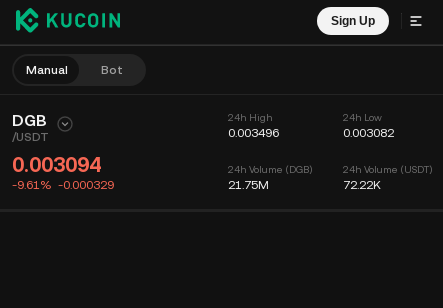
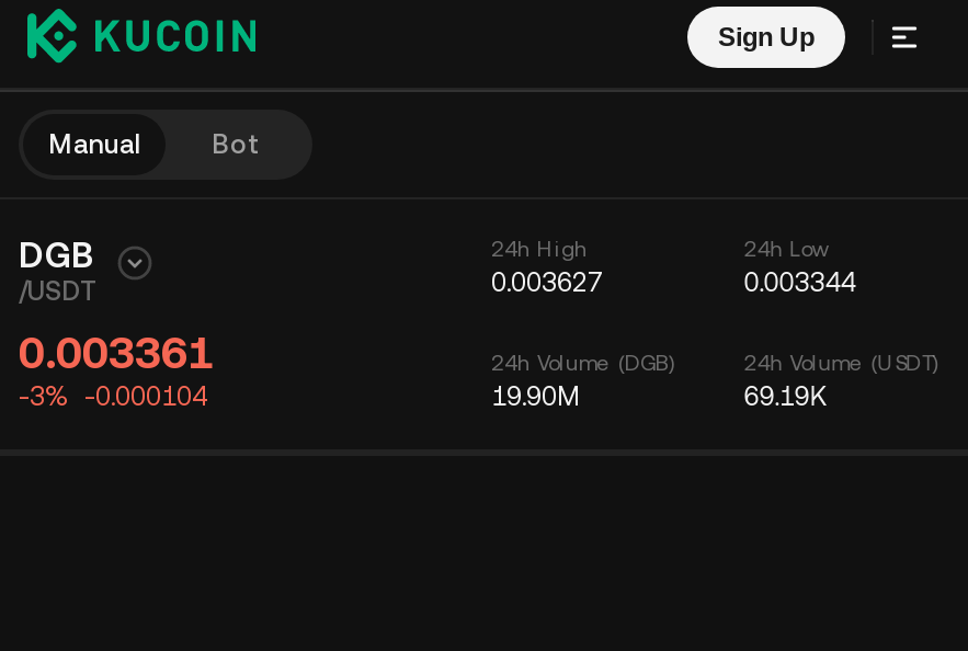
- 0.003496
+ 0.003627

- 0.003082
+ 0.003344

- 0.003094
+ 0.003361

- -9.61% -0.000329
+ -3% -0.000104

- 21.75M
+ 19.90M

- 72.22K
+ 69.19K
